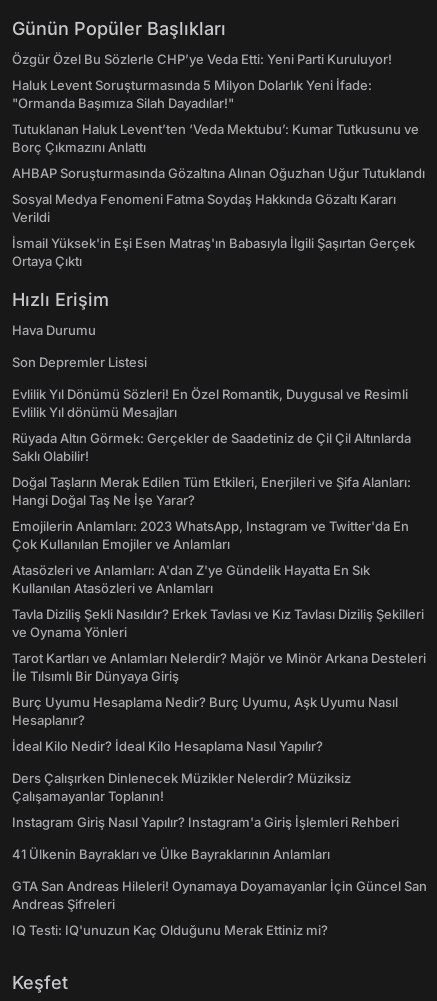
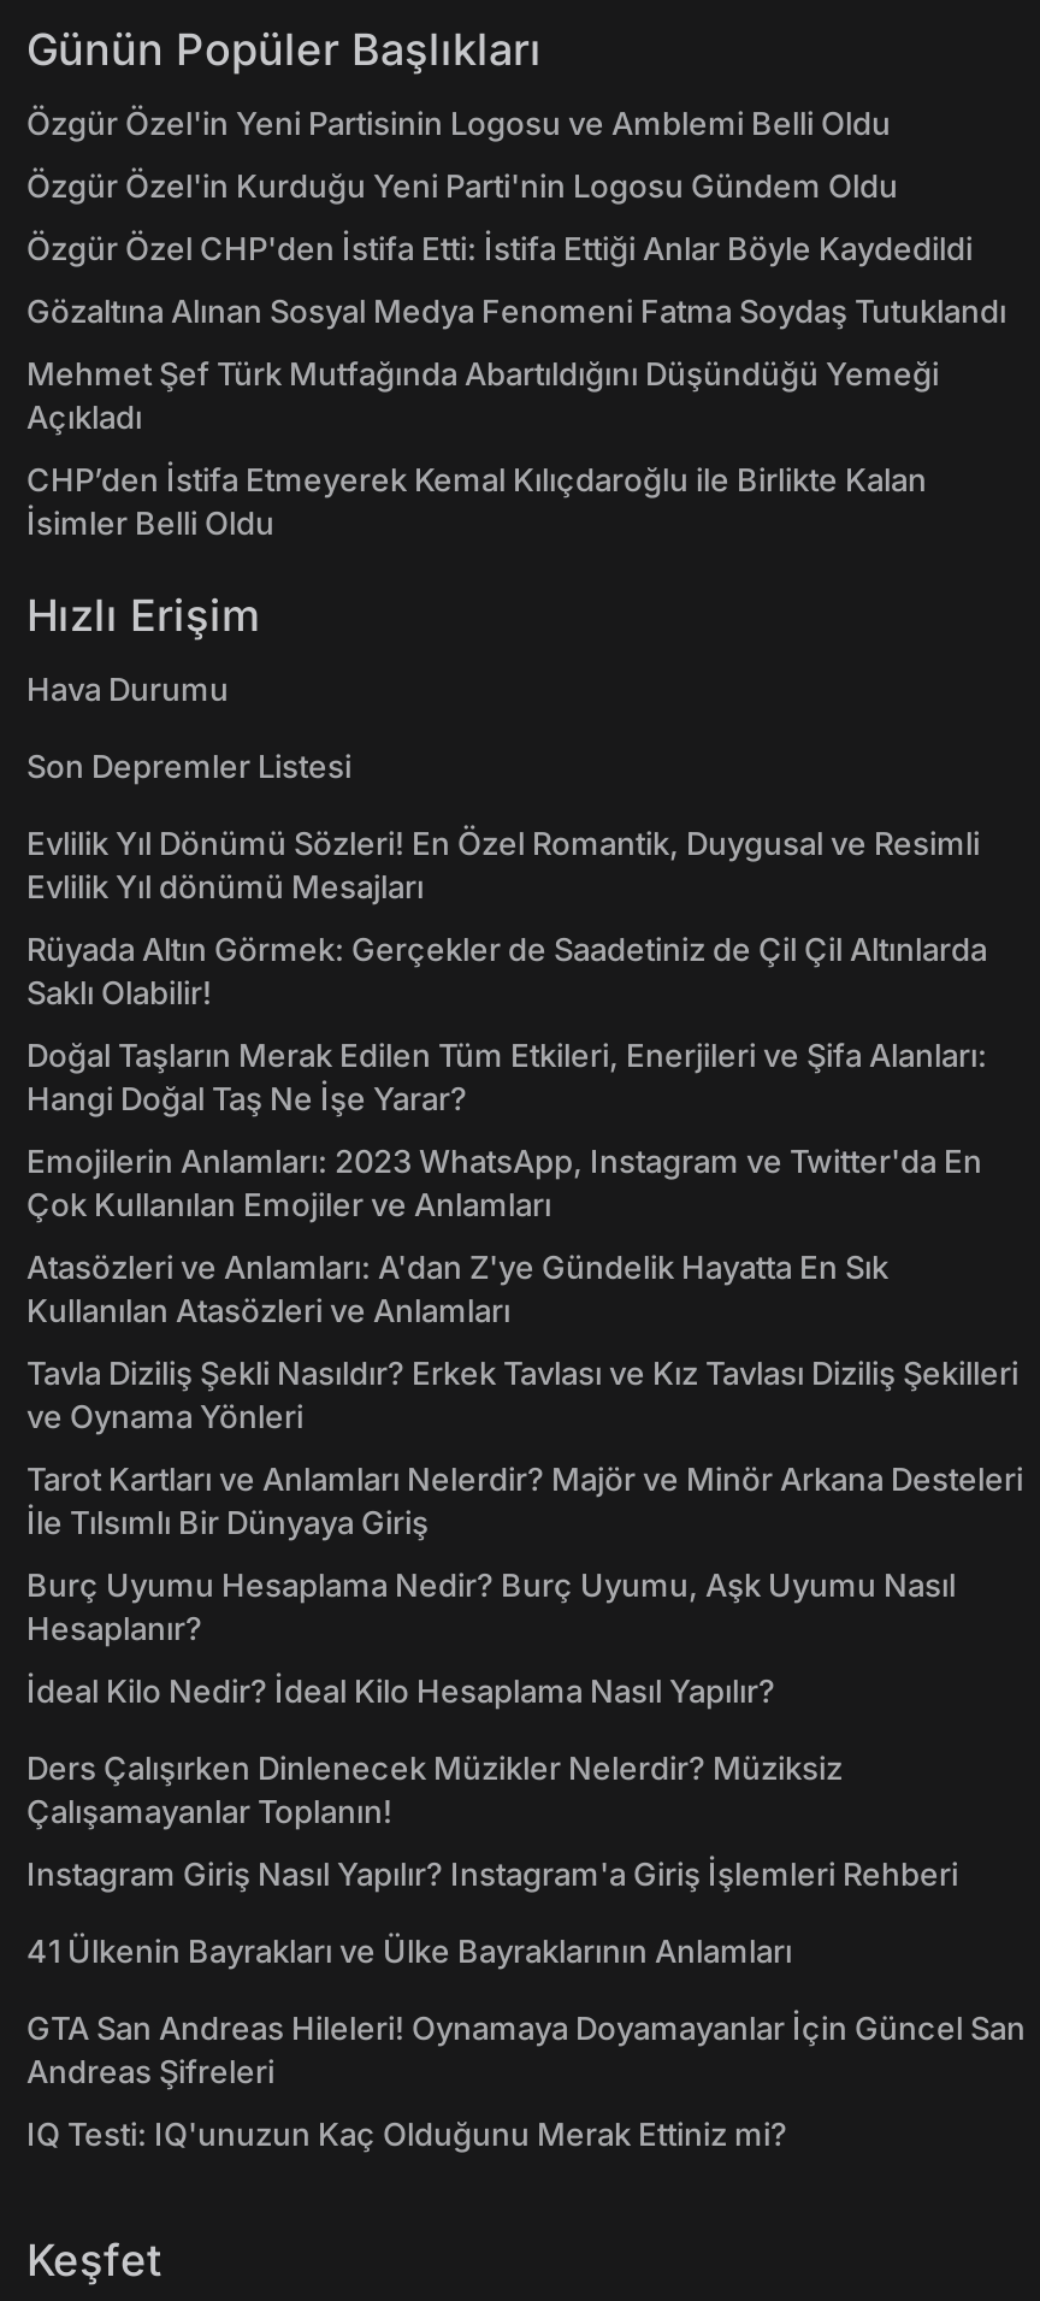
- Özgür Özel Bu Sözlerle CHP’ye Veda Etti: Yeni Parti Kuruluyor!
+ Özgür Özel'in Yeni Partisinin Logosu ve Amblemi Belli Oldu

- Haluk Levent Soruşturmasında 5 Milyon Dolarlık Yeni İfade:
- "Ormanda Başımıza Silah Dayadılar!"
+ Özgür Özel'in Kurduğu Yeni Parti'nin Logosu Gündem Oldu

- Tutuklanan Haluk Levent’ten ‘Veda Mektubu’: Kumar Tutkusunu ve
- Borç Çıkmazını Anlattı
+ Özgür Özel CHP'den İstifa Etti: İstifa Ettiği Anlar Böyle Kaydedildi

- AHBAP Soruşturmasında Gözaltına Alınan Oğuzhan Uğur Tutuklandı
+ Gözaltına Alınan Sosyal Medya Fenomeni Fatma Soydaş Tutuklandı

- Sosyal Medya Fenomeni Fatma Soydaş Hakkında Gözaltı Kararı
- Verildi
+ Mehmet Şef Türk Mutfağında Abartıldığını Düşündüğü Yemeği
+ Açıkladı

- İsmail Yüksek'in Eşi Esen Matraş'ın Babasıyla İlgili Şaşırtan Gerçek
- Ortaya Çıktı
+ CHP’den İstifa Etmeyerek Kemal Kılıçdaroğlu ile Birlikte Kalan
+ İsimler Belli Oldu
